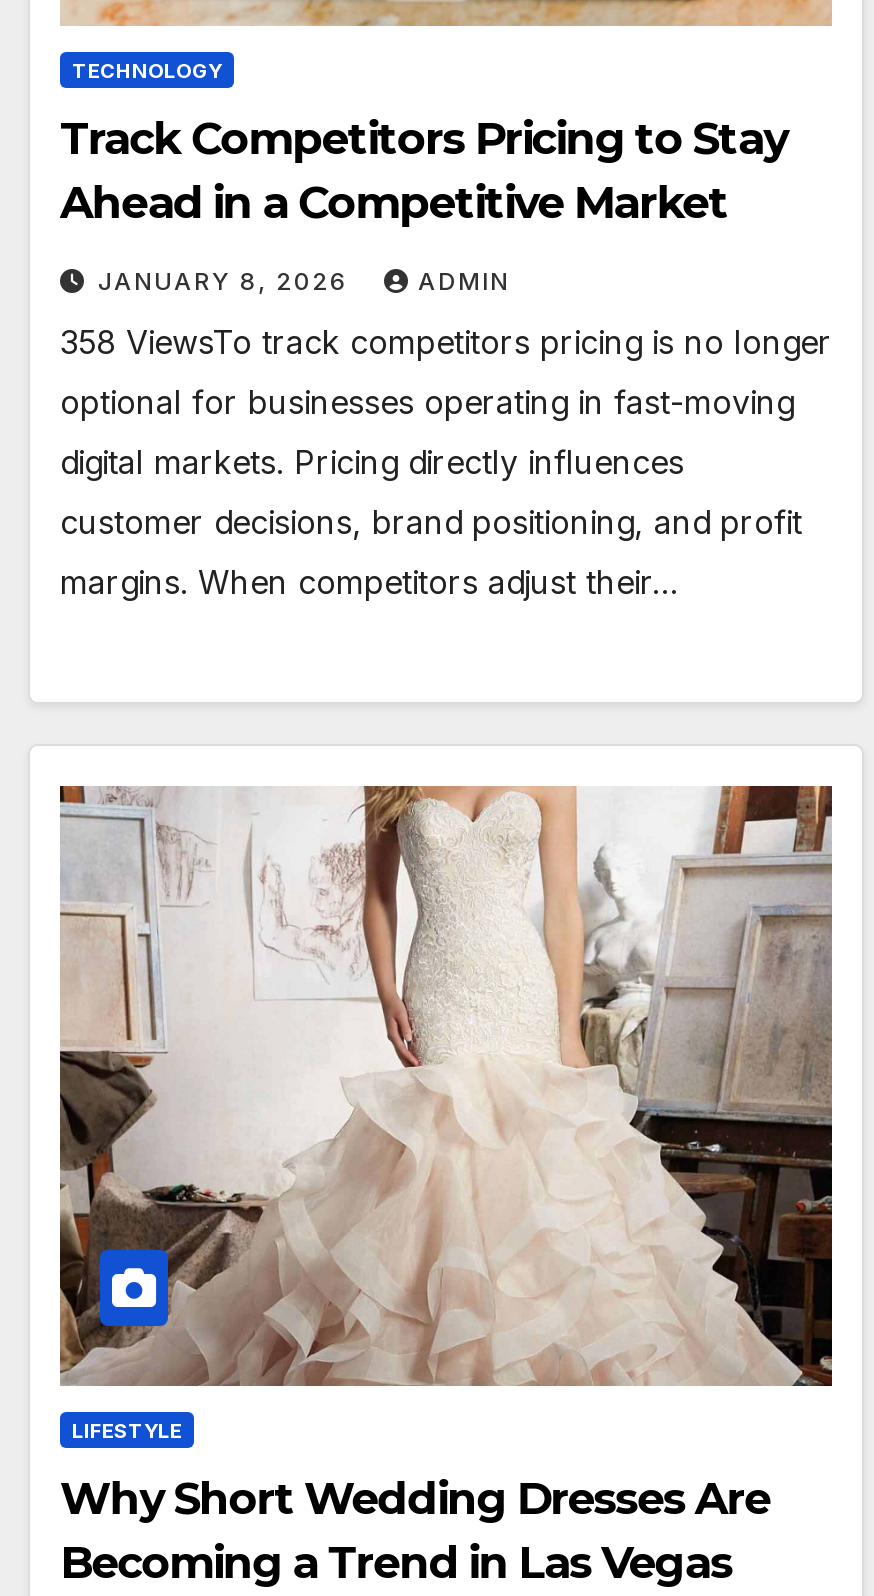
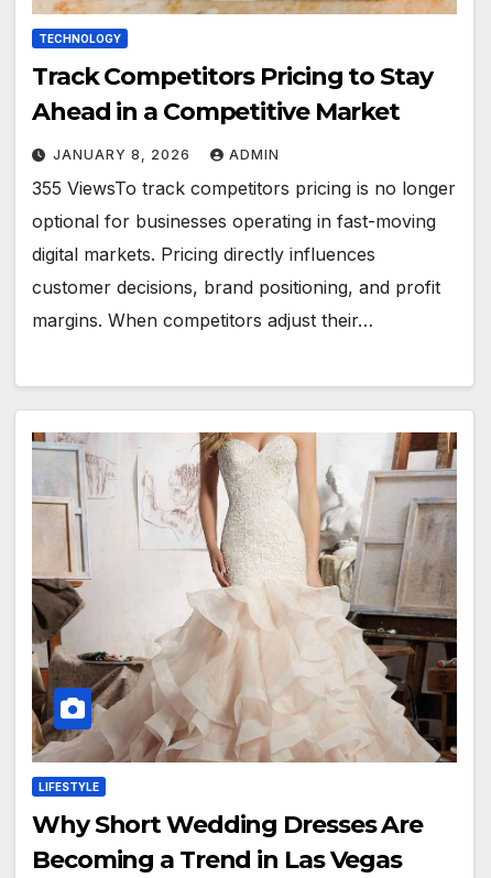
- 358 ViewsTo track competitors pricing is no longer
+ 355 ViewsTo track competitors pricing is no longer
